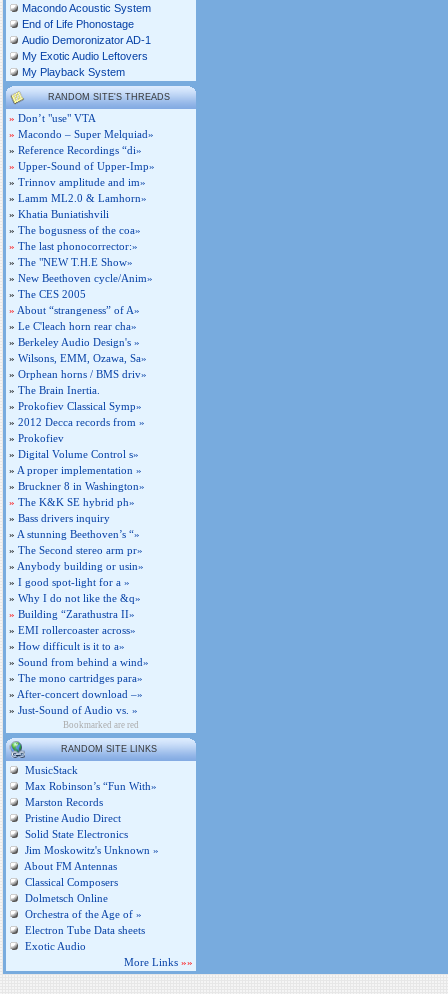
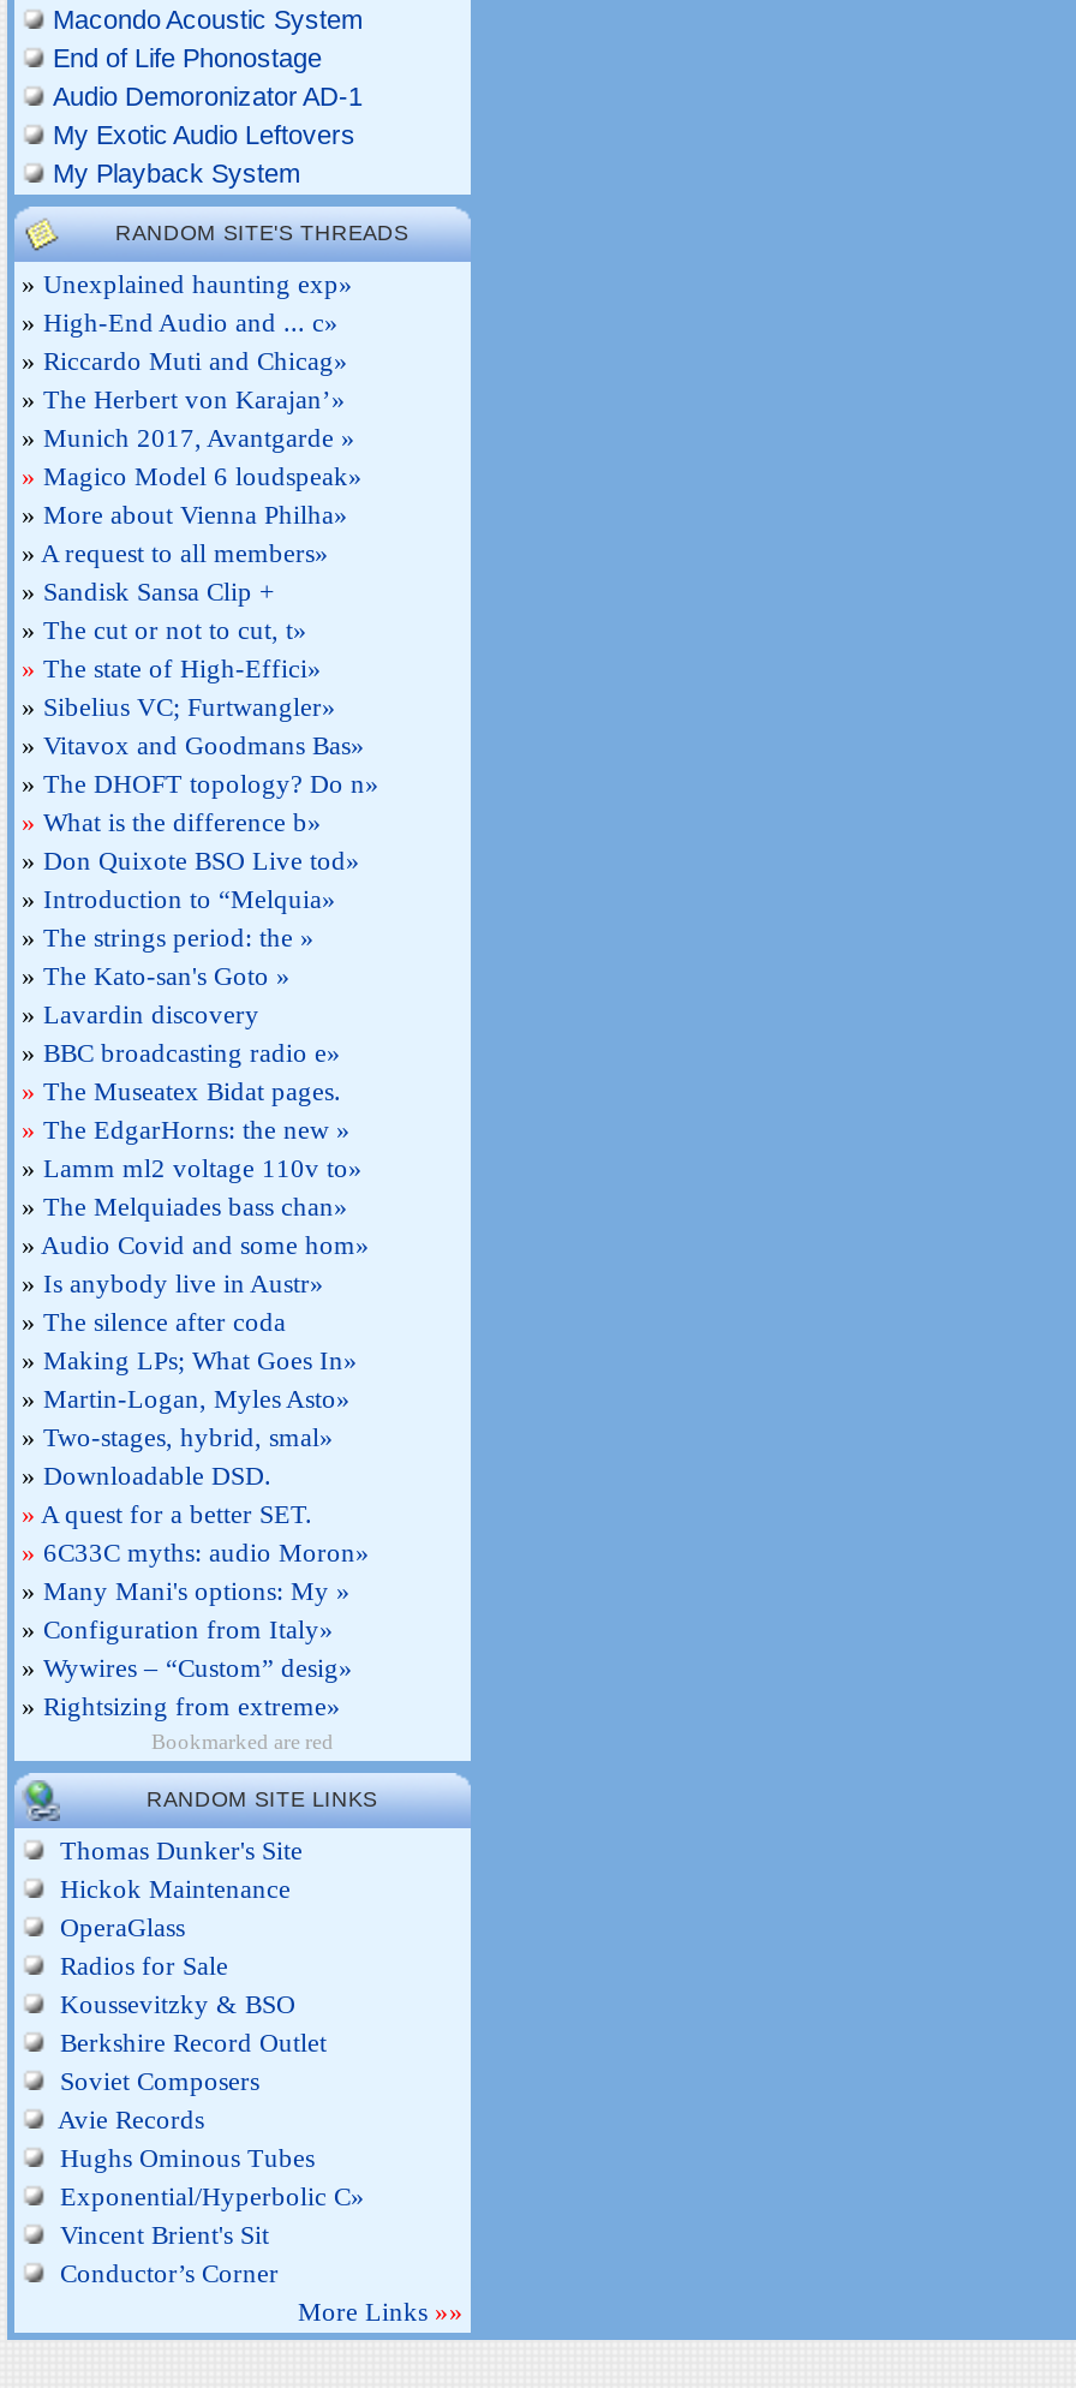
- » Don’t "use" VTA
- » Macondo – Super Melquiad»
- » Reference Recordings “di»
- » Upper-Sound of Upper-Imp»
- » Trinnov amplitude and im»
- » Lamm ML2.0 & Lamhorn»
- » Khatia Buniatishvili
- » The bogusness of the coa»
- » The last phonocorrector:»
- » The "NEW T.H.E Show»
- » New Beethoven cycle/Anim»
- » The CES 2005
- » About “strangeness” of A»
- » Le C'leach horn rear cha»
- » Berkeley Audio Design's »
- » Wilsons, EMM, Ozawa, Sa»
- » Orphean horns / BMS driv»
- » The Brain Inertia.
- » Prokofiev Classical Symp»
- » 2012 Decca records from »
- » Prokofiev
- » Digital Volume Control s»
- » A proper implementation »
- » Bruckner 8 in Washington»
- » The K&K SE hybrid ph»
- » Bass drivers inquiry
- » A stunning Beethoven’s “»
- » The Second stereo arm pr»
- » Anybody building or usin»
- » I good spot-light for a »
- » Why I do not like the &q»
- » Building “Zarathustra II»
- » EMI rollercoaster across»
- » How difficult is it to a»
- » Sound from behind a wind»
- » The mono cartridges para»
- » After-concert download –»
- » Just-Sound of Audio vs. »
+ » Unexplained haunting exp»
+ » High-End Audio and ... c»
+ » Riccardo Muti and Chicag»
+ » The Herbert von Karajan’»
+ » Munich 2017, Avantgarde »
+ » Magico Model 6 loudspeak»
+ » More about Vienna Philha»
+ » A request to all members»
+ » Sandisk Sansa Clip +
+ » The cut or not to cut, t»
+ » The state of High-Effici»
+ » Sibelius VC; Furtwangler»
+ » Vitavox and Goodmans Bas»
+ » The DHOFT topology? Do n»
+ » What is the difference b»
+ » Don Quixote BSO Live tod»
+ » Introduction to “Melquia»
+ » The strings period: the »
+ » The Kato-san's Goto »
+ » Lavardin discovery
+ » BBC broadcasting radio e»
+ » The Museatex Bidat pages.
+ » The EdgarHorns: the new »
+ » Lamm ml2 voltage 110v to»
+ » The Melquiades bass chan»
+ » Audio Covid and some hom»
+ » Is anybody live in Austr»
+ » The silence after coda
+ » Making LPs; What Goes In»
+ » Martin-Logan, Myles Asto»
+ » Two-stages, hybrid, smal»
+ » Downloadable DSD.
+ » A quest for a better SET.
+ » 6C33C myths: audio Moron»
+ » Many Mani's options: My »
+ » Configuration from Italy»
+ » Wywires – “Custom” desig»
+ » Rightsizing from extreme»

- MusicStack
- Max Robinson’s “Fun With»
- Marston Records
- Pristine Audio Direct
- Solid State Electronics
- Jim Moskowitz's Unknown »
- About FM Antennas
- Classical Composers
- Dolmetsch Online
- Orchestra of the Age of »
- Electron Tube Data sheets
- Exotic Audio
+ Thomas Dunker's Site
+ Hickok Maintenance
+ OperaGlass
+ Radios for Sale
+ Koussevitzky & BSO
+ Berkshire Record Outlet
+ Soviet Composers
+ Avie Records
+ Hughs Ominous Tubes
+ Exponential/Hyperbolic C»
+ Vincent Brient's Sit
+ Conductor’s Corner
